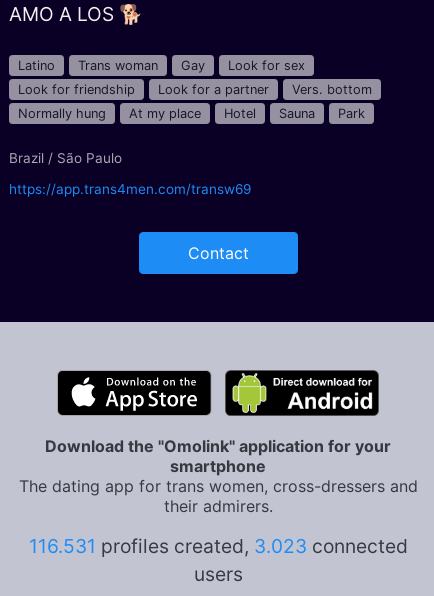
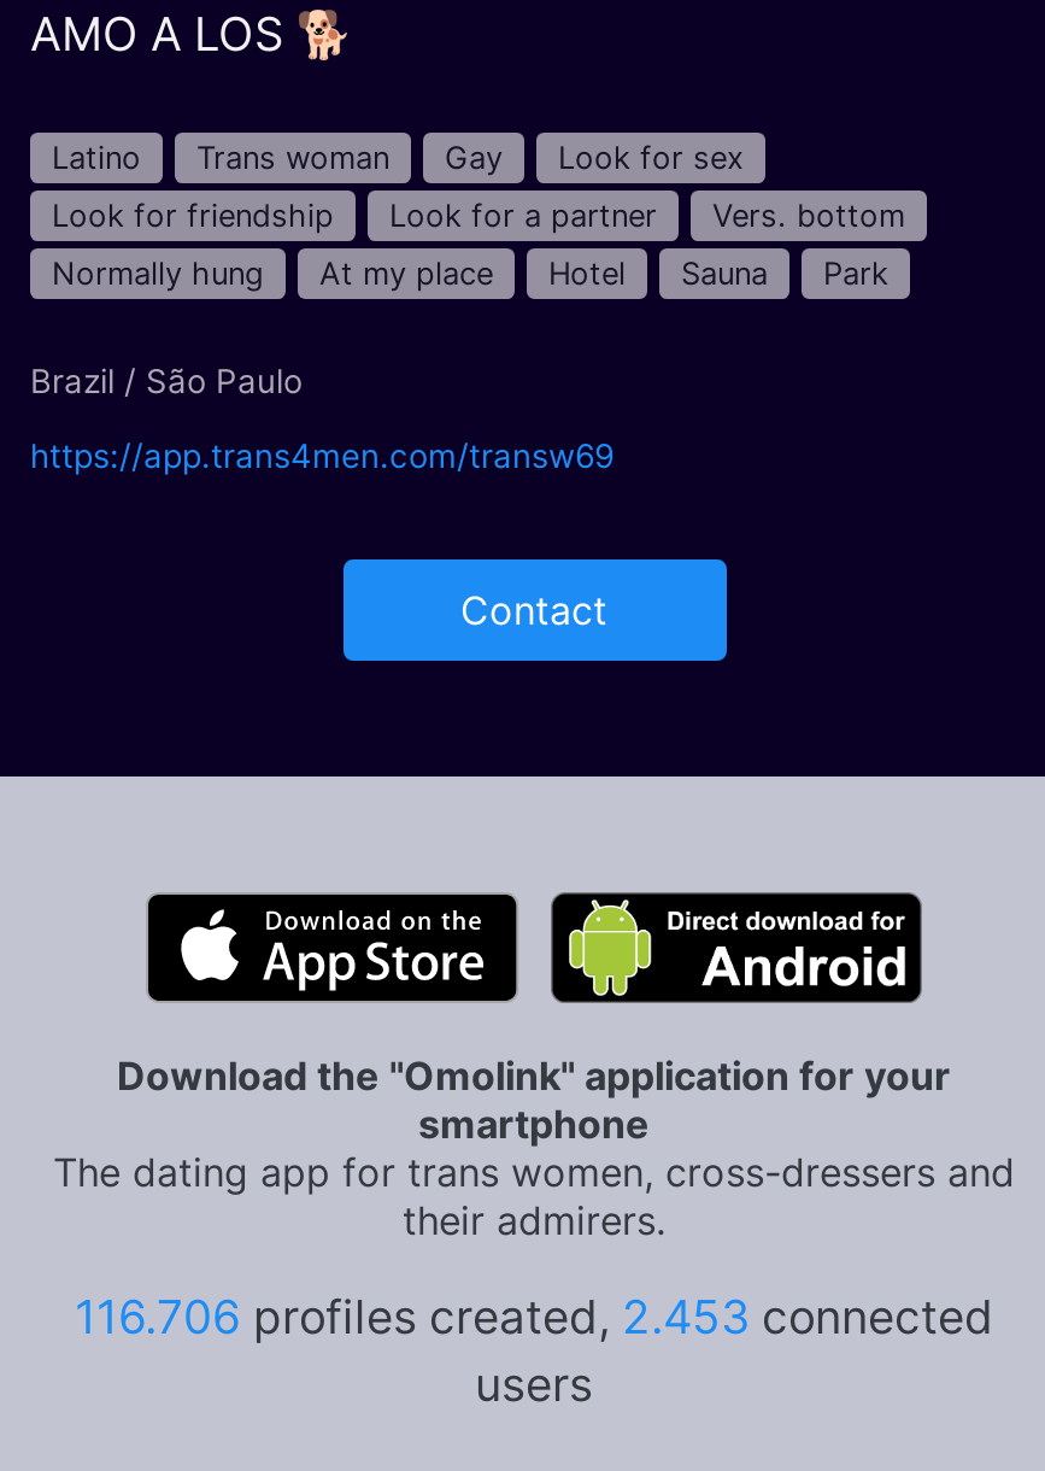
- 116.531 profiles created, 3.023 connected
+ 116.706 profiles created, 2.453 connected
